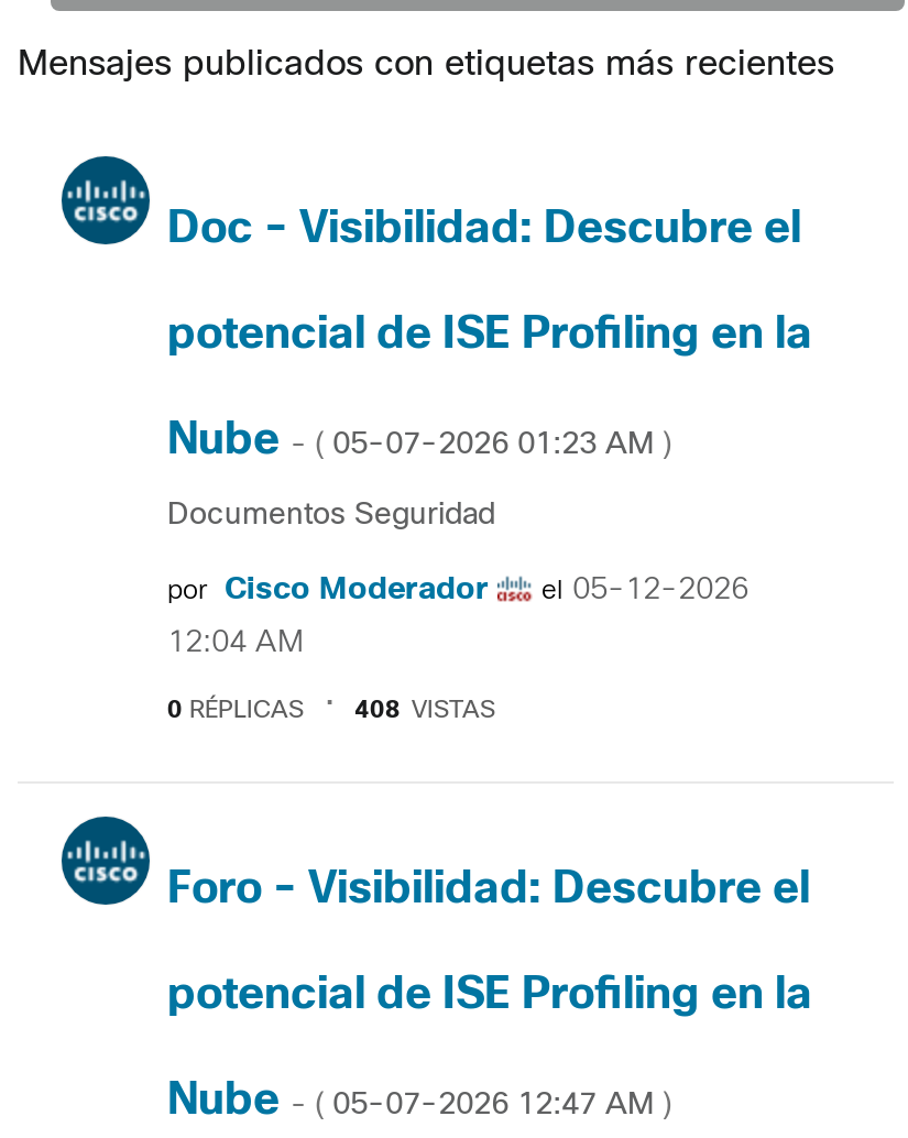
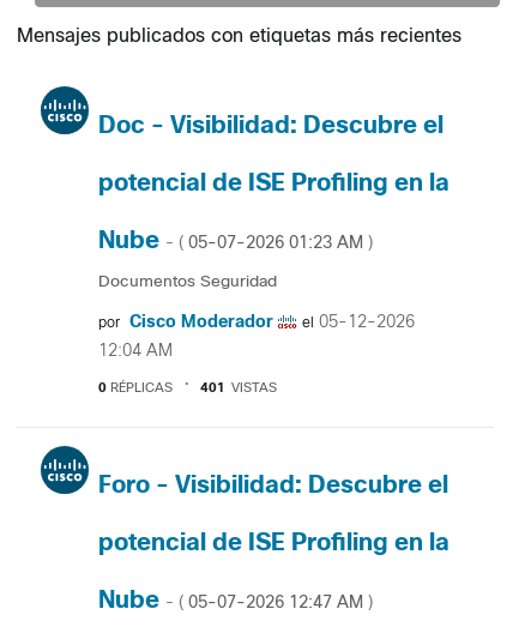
- 408 VISTAS
+ 401 VISTAS
